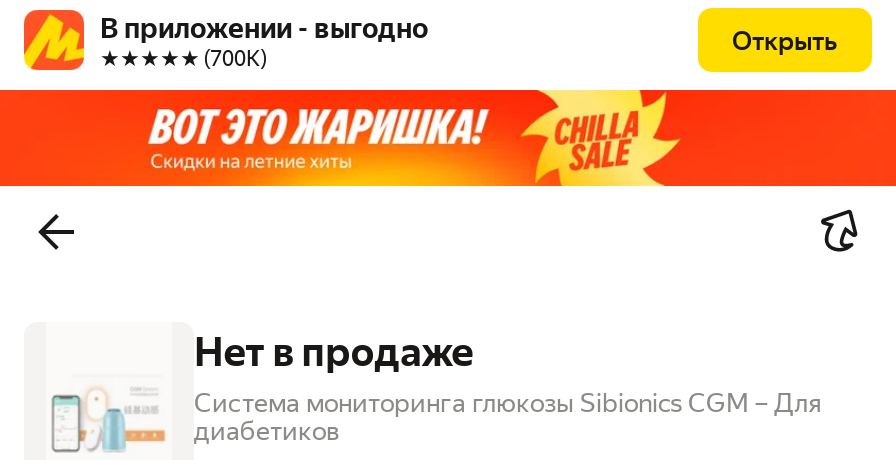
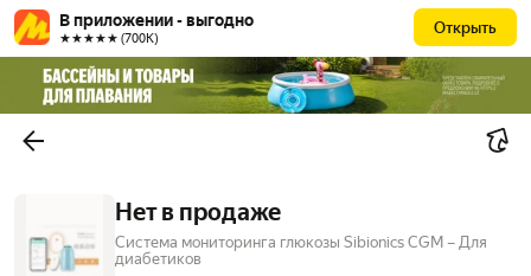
- [image]
+ [image]
